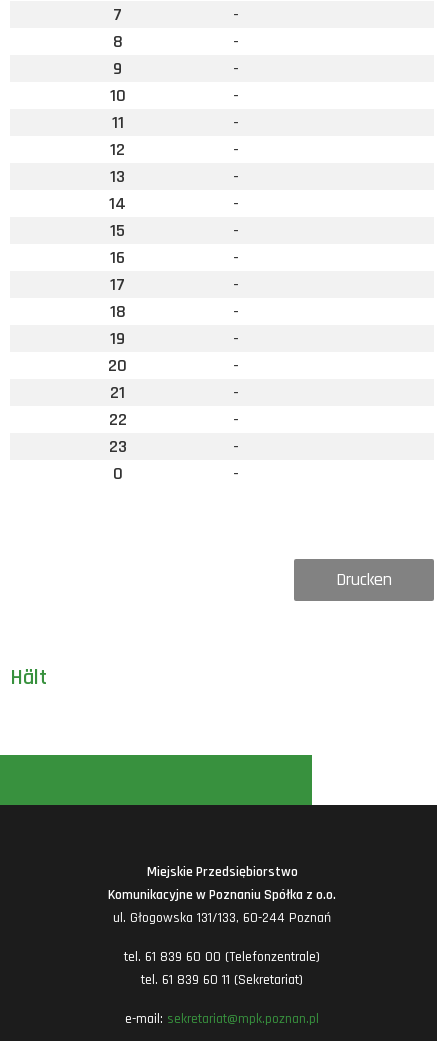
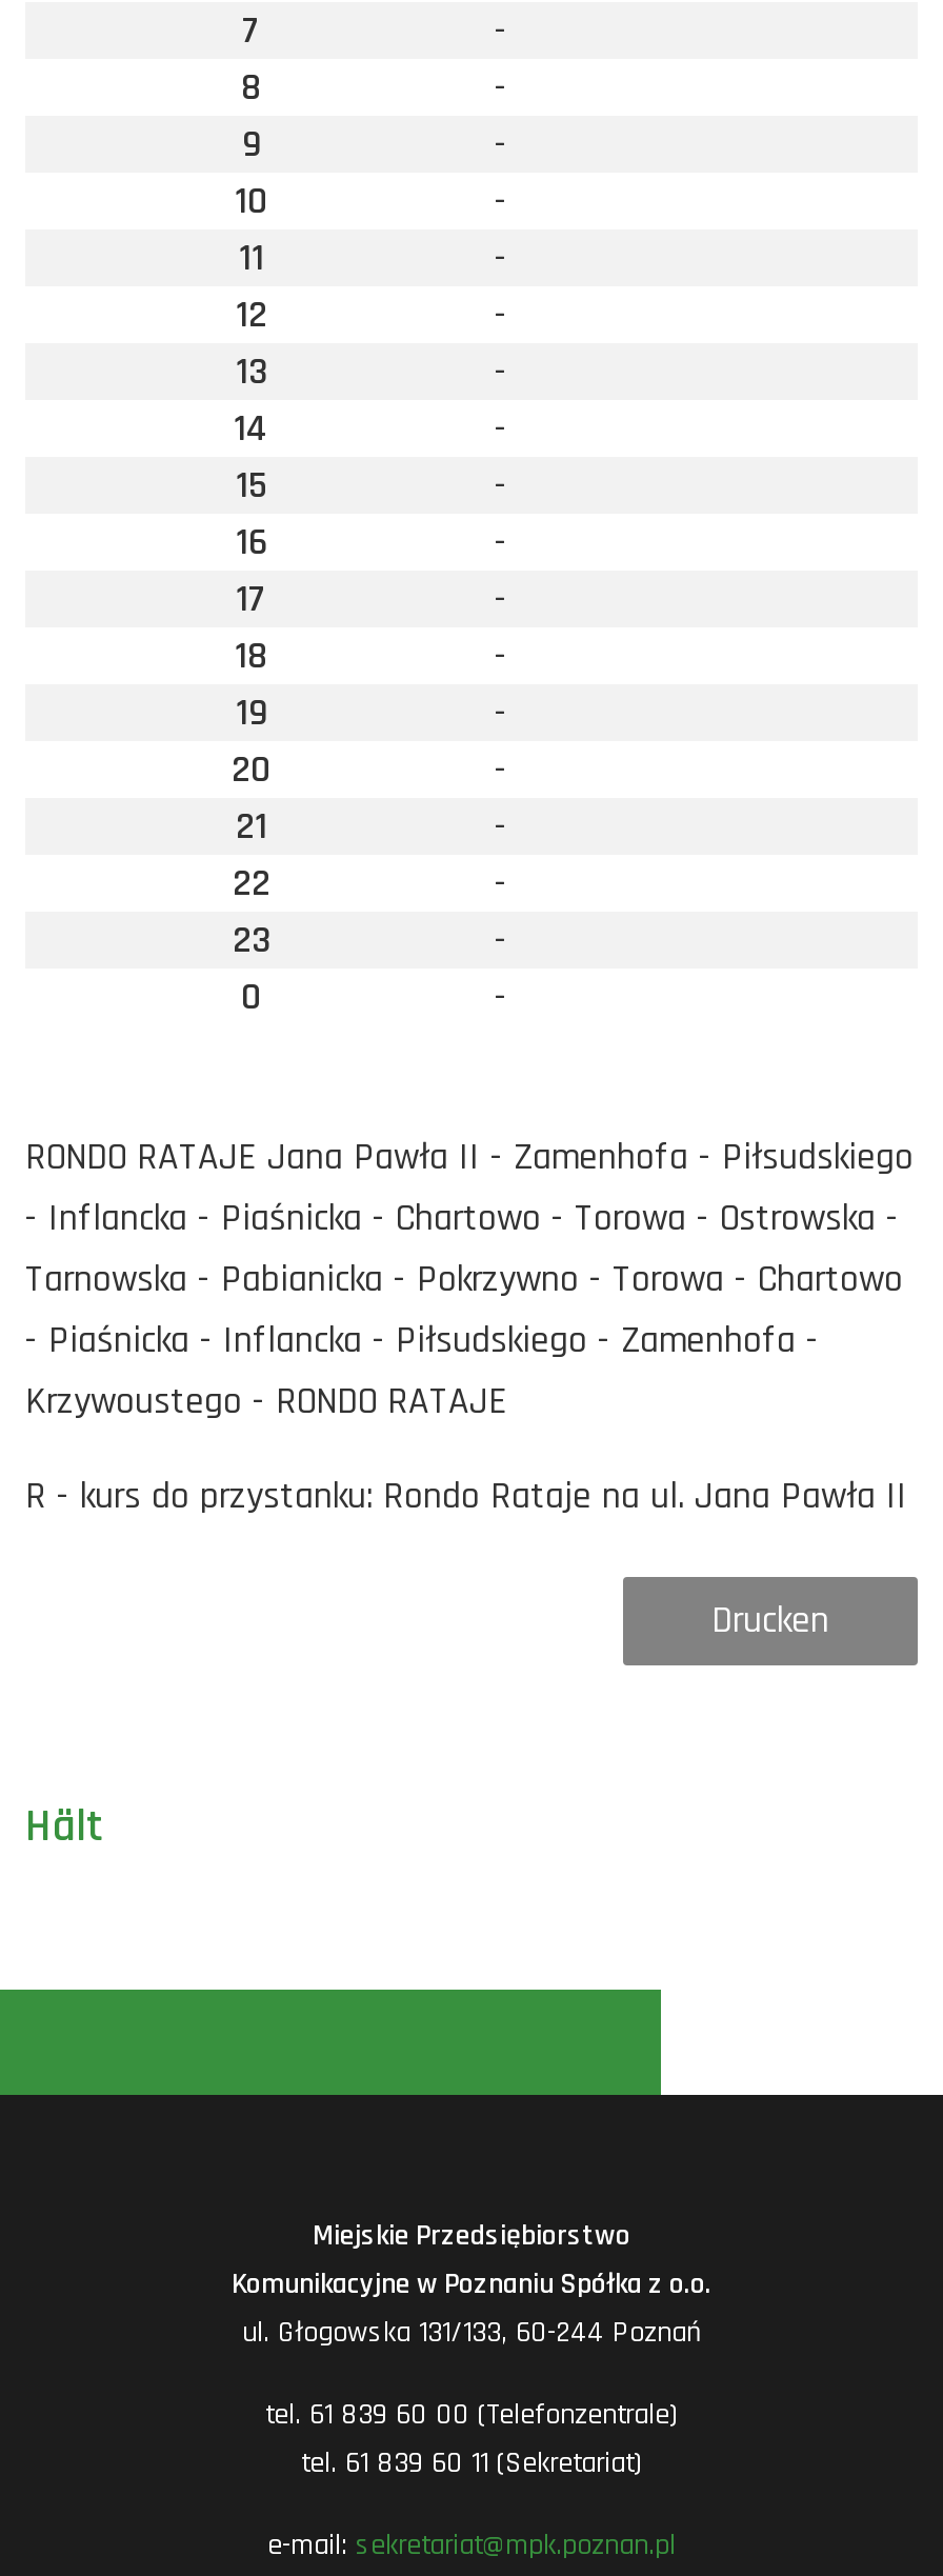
+ RONDO RATAJE Jana Pawła II - Zamenhofa - Piłsudskiego
+ - Inflancka - Piaśnicka - Chartowo - Torowa - Ostrowska -
+ Tarnowska - Pabianicka - Pokrzywno - Torowa - Chartowo
+ - Piaśnicka - Inflancka - Piłsudskiego - Zamenhofa -
+ Krzywoustego - RONDO RATAJE
+ R - kurs do przystanku: Rondo Rataje na ul. Jana Pawła II
